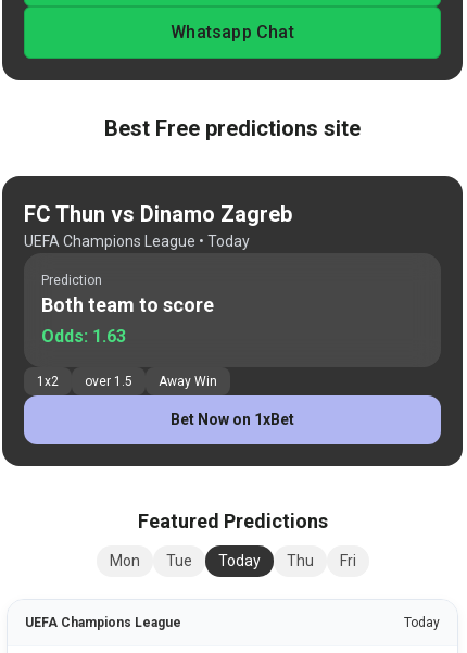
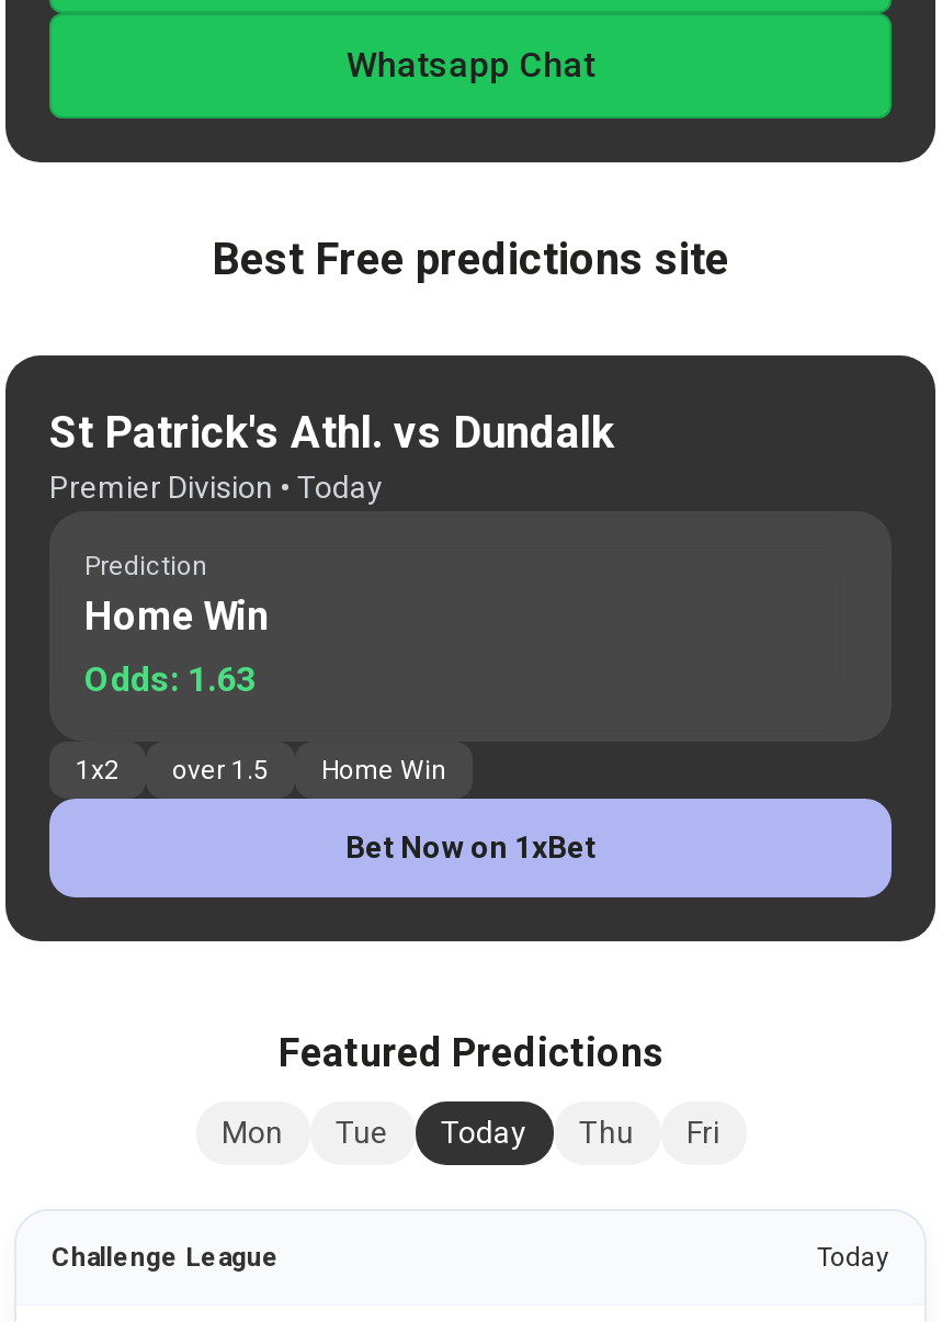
- FC Thun vs Dinamo Zagreb
- UEFA Champions League • Today
+ St Patrick's Athl. vs Dundalk
+ Premier Division • Today

- Both team to score
+ Home Win

- Away Win
+ Home Win

- UEFA Champions League
+ Challenge League
